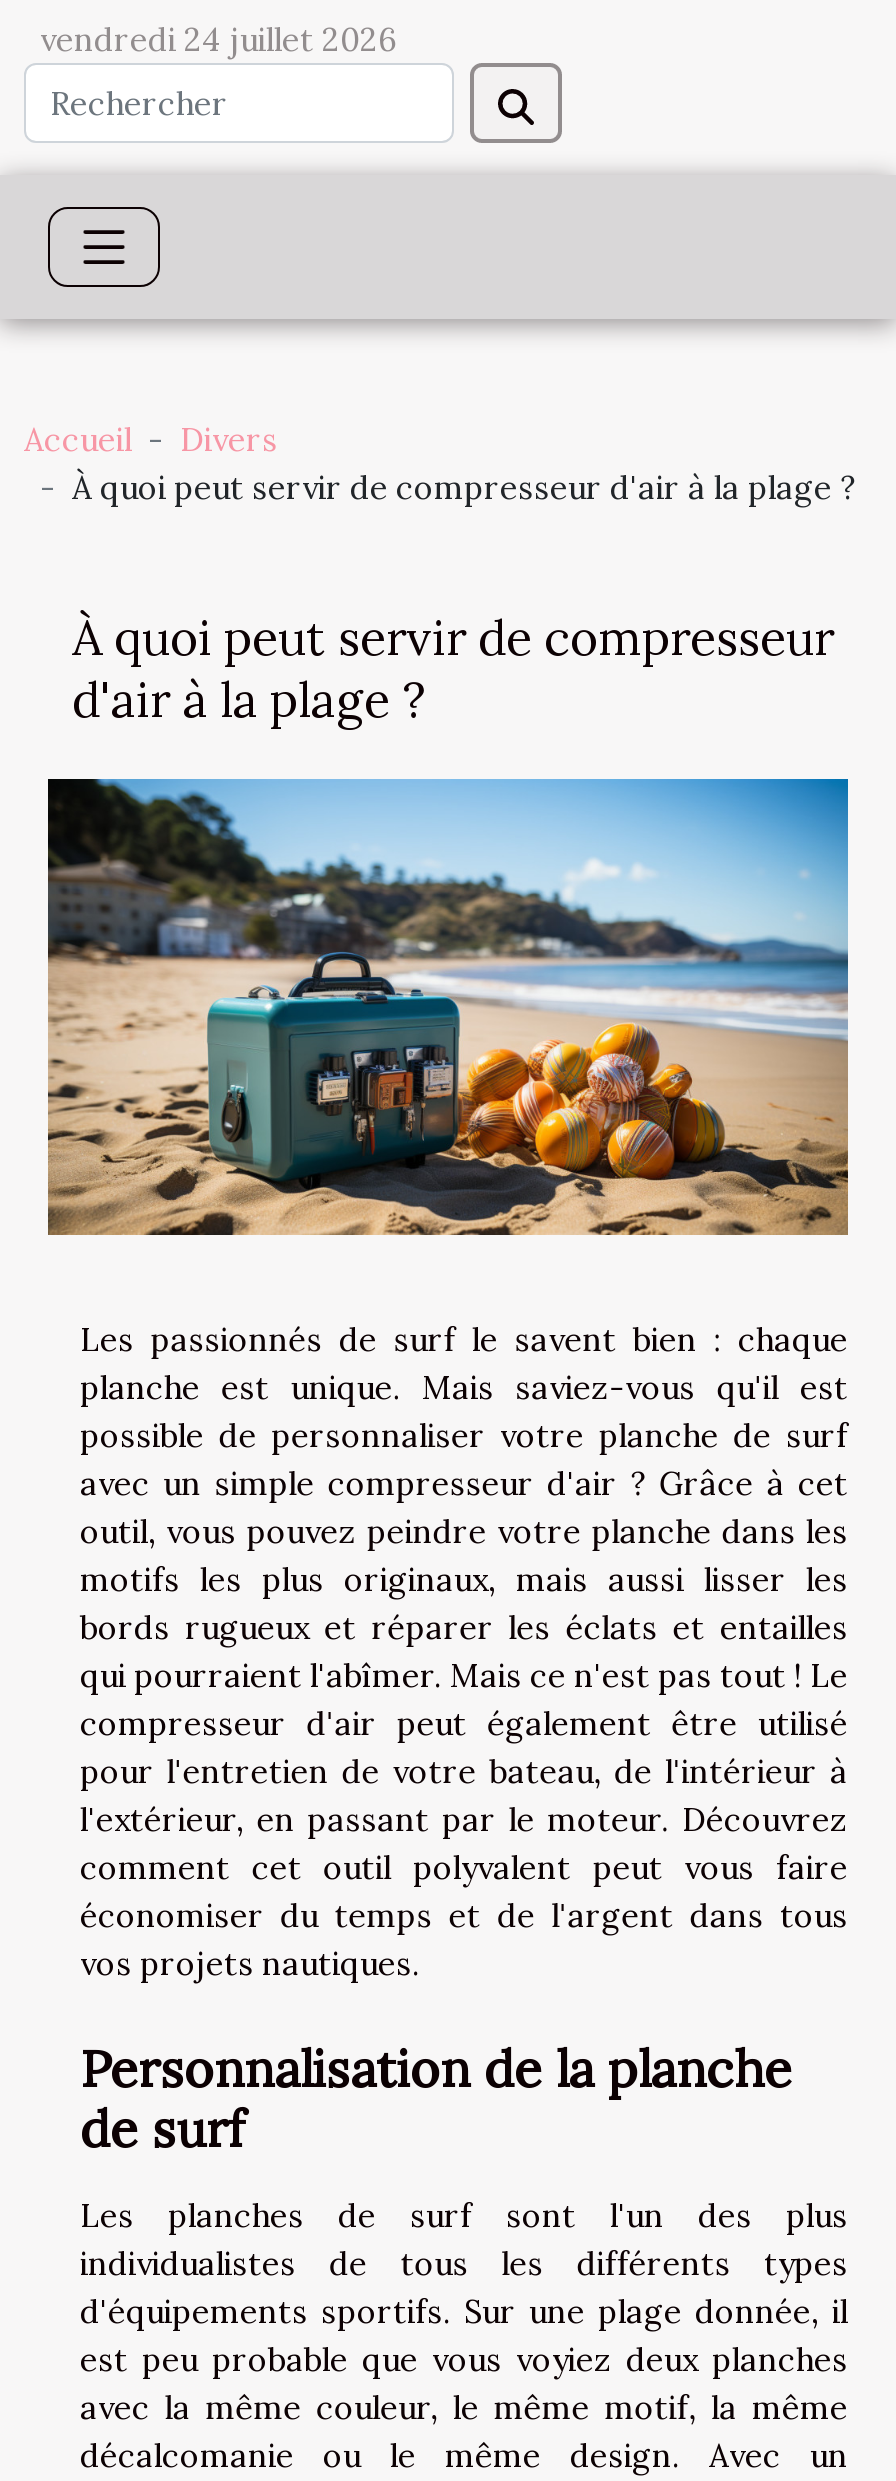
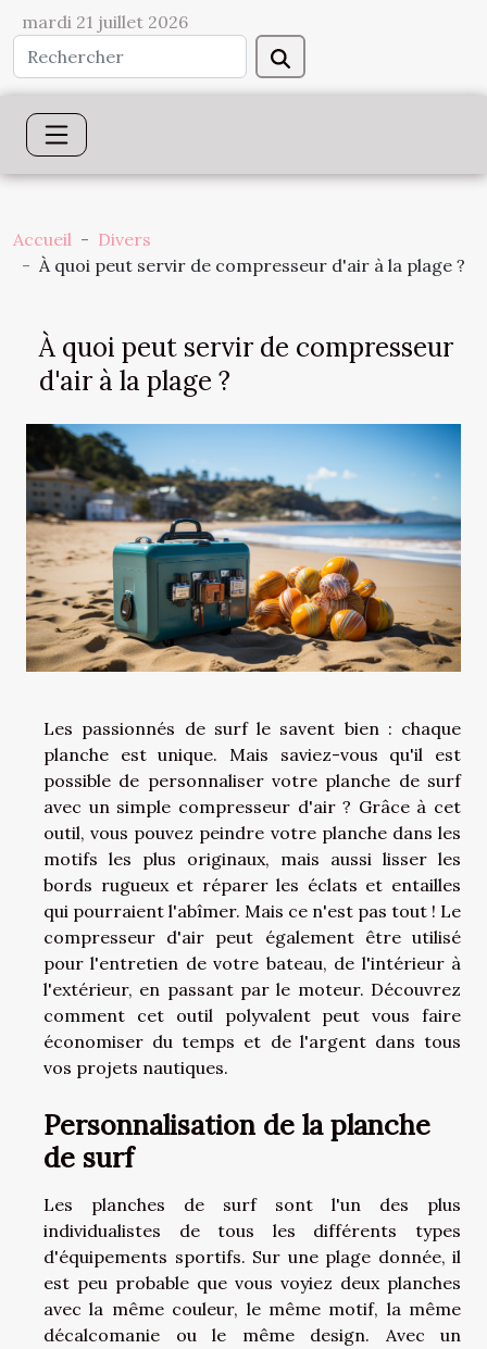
- vendredi 24 juillet 2026
+ mardi 21 juillet 2026
